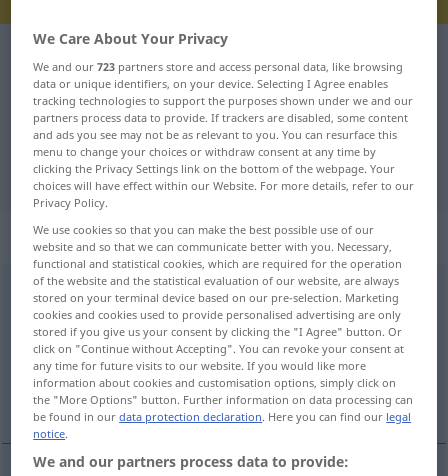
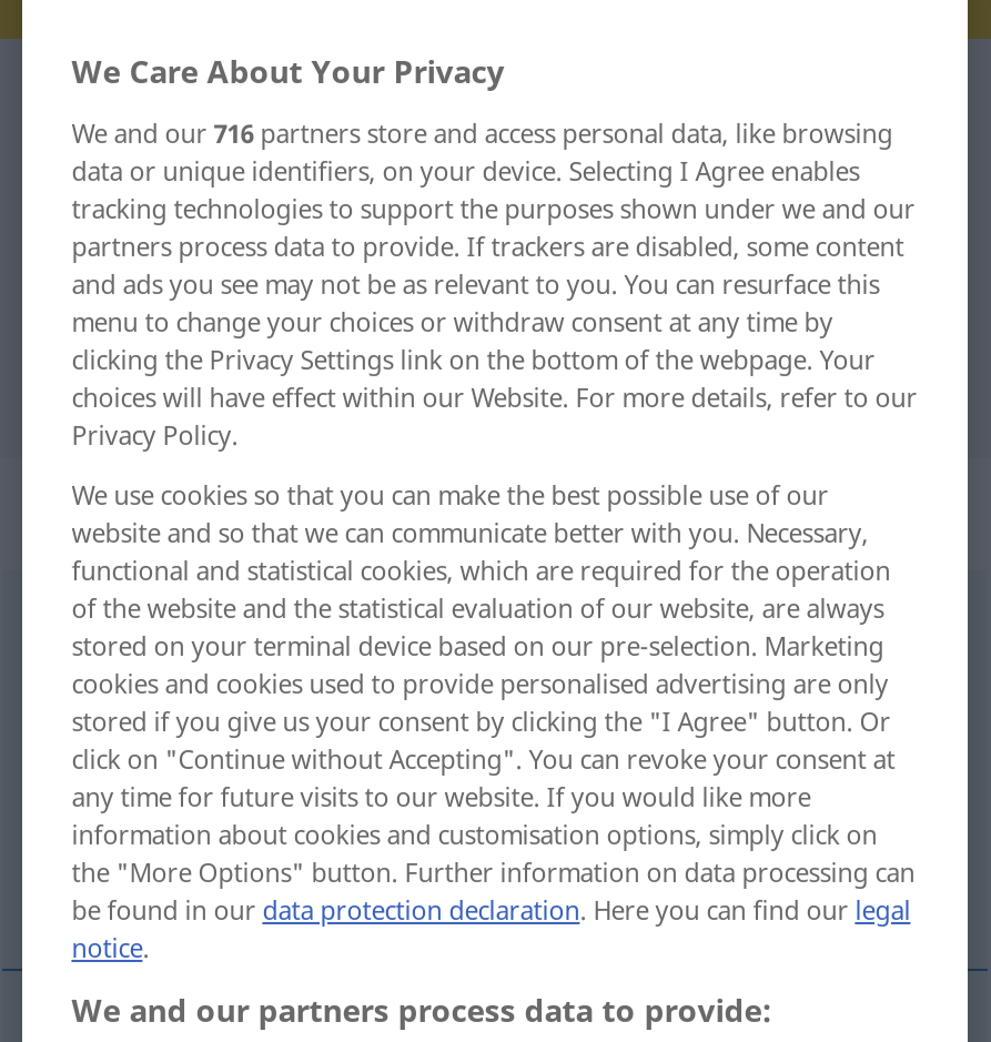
- We and our 723 partners store and access personal data, like browsing
+ We and our 716 partners store and access personal data, like browsing
